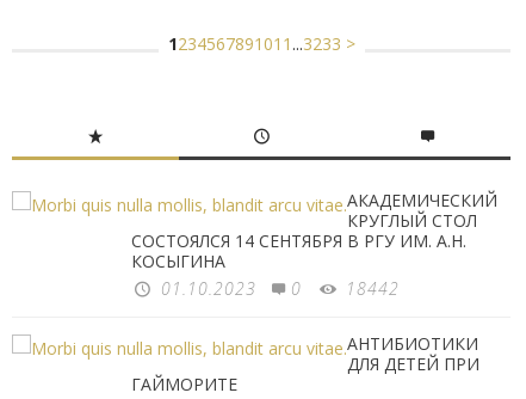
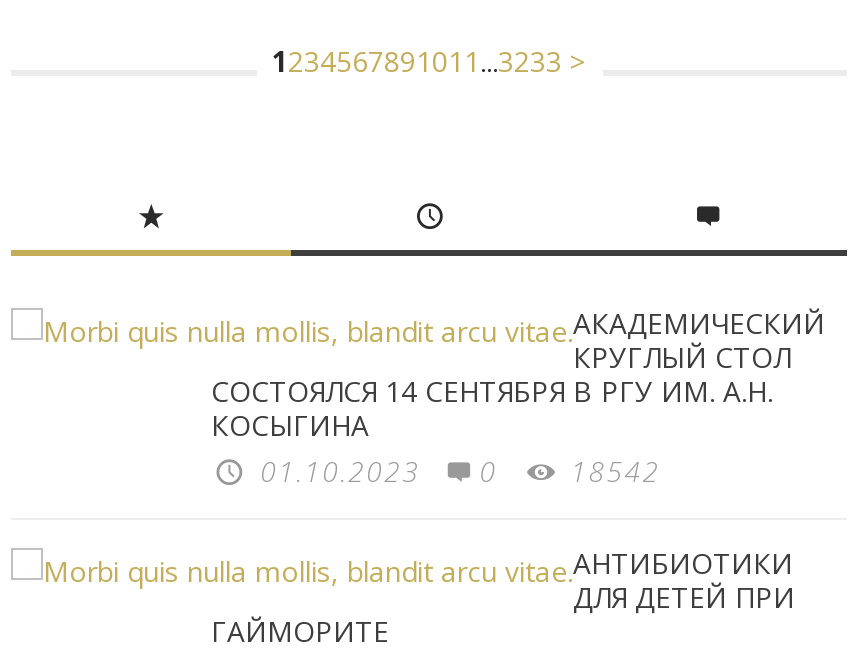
- 01.10.2023 0 18442
+ 01.10.2023 0 18542
